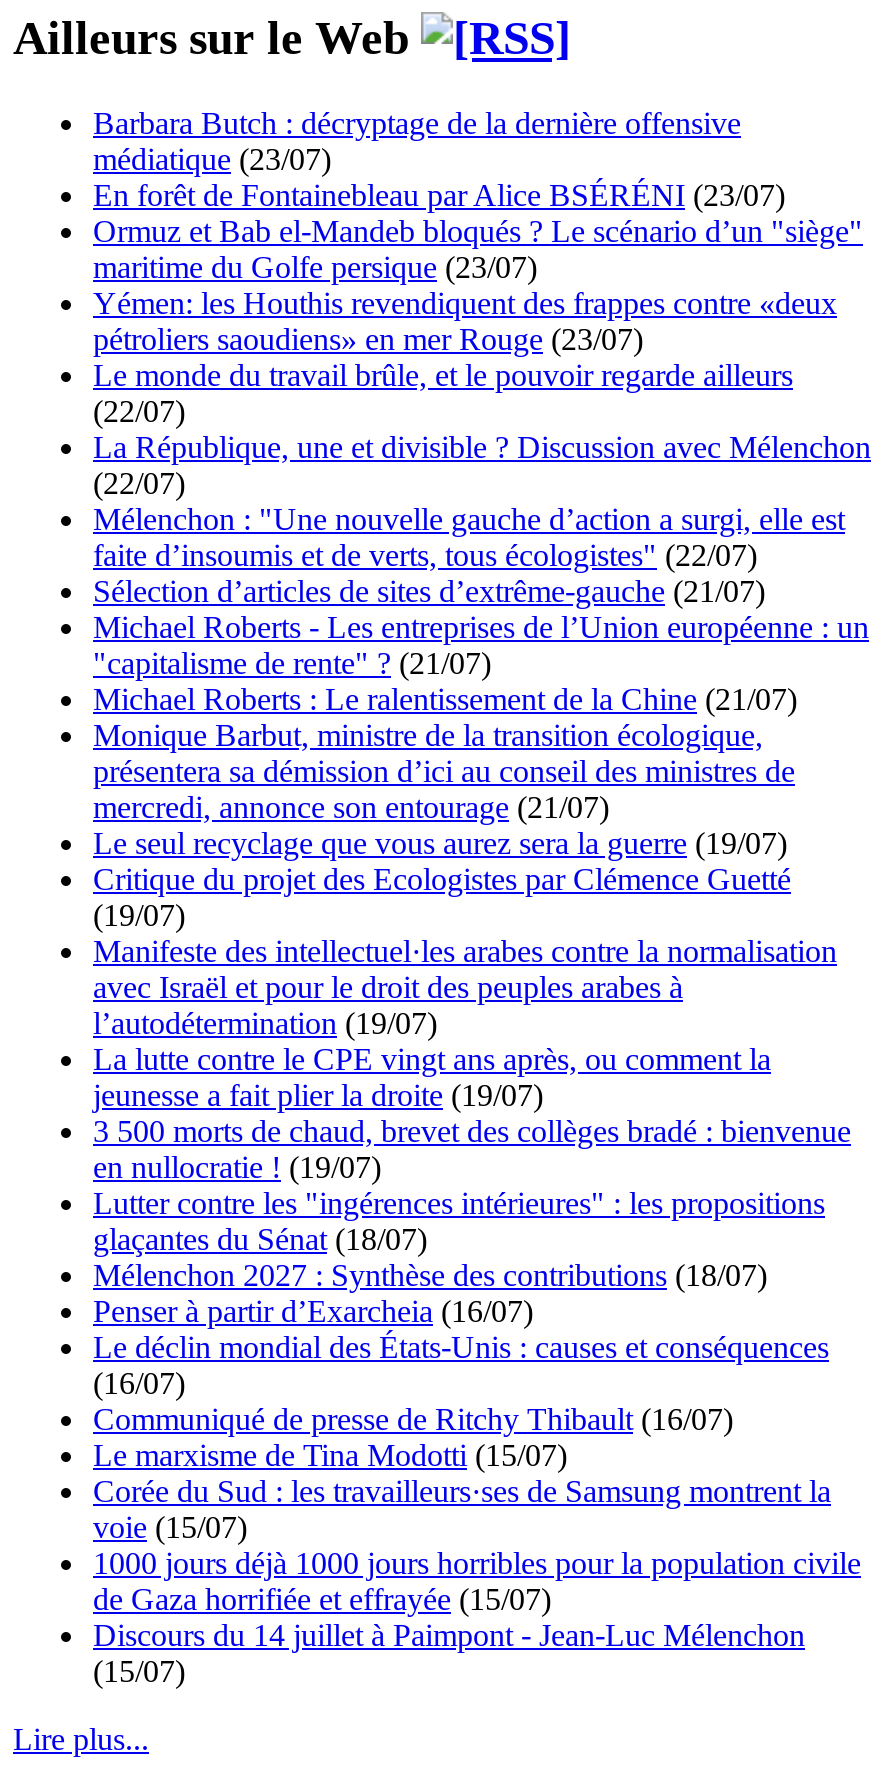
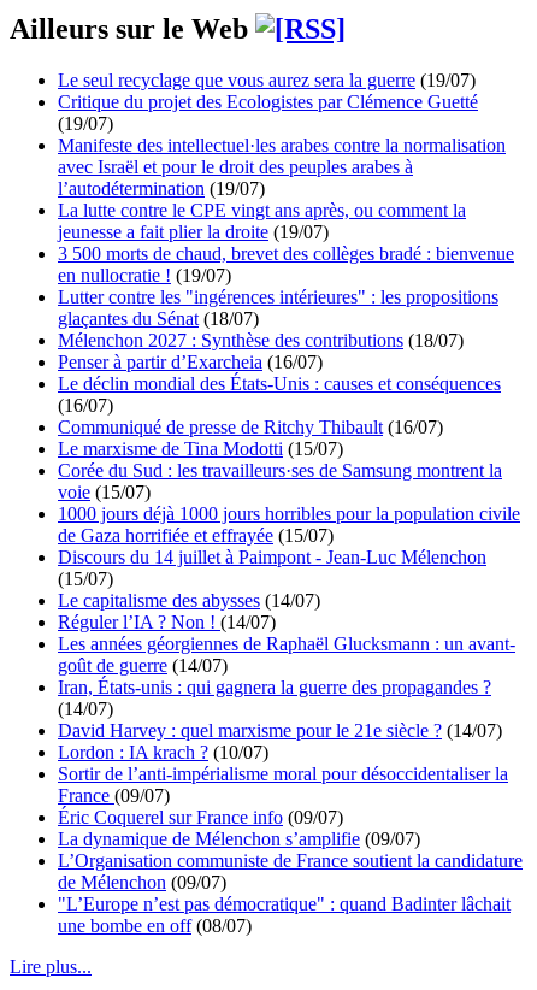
- Barbara Butch : décryptage de la dernière offensive
- médiatique (23/07)
- En forêt de Fontainebleau par Alice BSÉRÉNI (23/07)
- Ormuz et Bab el-Mandeb bloqués ? Le scénario d’un "siège"
- maritime du Golfe persique (23/07)
- Yémen: les Houthis revendiquent des frappes contre «deux
- pétroliers saoudiens» en mer Rouge (23/07)
- Le monde du travail brûle, et le pouvoir regarde ailleurs
- (22/07)
- La République, une et divisible ? Discussion avec Mélenchon
- (22/07)
- Mélenchon : "Une nouvelle gauche d’action a surgi, elle est
- faite d’insoumis et de verts, tous écologistes" (22/07)
- Sélection d’articles de sites d’extrême-gauche (21/07)
- Michael Roberts - Les entreprises de l’Union européenne : un
- "capitalisme de rente" ? (21/07)
- Michael Roberts : Le ralentissement de la Chine (21/07)
- Monique Barbut, ministre de la transition écologique,
- présentera sa démission d’ici au conseil des ministres de
- mercredi, annonce son entourage (21/07)

moved up: Le seul recyclage que vous aurez sera la guerre (19/07) | Critique du projet des Ecologistes par Clémence Guetté | (19/07) | ... | Discours du 14 juillet à Paimpont - Jean-Luc Mélenchon | (15/07)

+ Le capitalisme des abysses (14/07)
+ Réguler l’IA ? Non ! (14/07)
+ Les années géorgiennes de Raphaël Glucksmann : un avant-
+ goût de guerre (14/07)
+ Iran, États-unis : qui gagnera la guerre des propagandes ?
+ (14/07)
+ David Harvey : quel marxisme pour le 21e siècle ? (14/07)
+ Lordon : IA krach ? (10/07)
+ Sortir de l’anti-impérialisme moral pour désoccidentaliser la
+ France (09/07)
+ Éric Coquerel sur France info (09/07)
+ La dynamique de Mélenchon s’amplifie (09/07)
+ L’Organisation communiste de France soutient la candidature
+ de Mélenchon (09/07)
+ "L’Europe n’est pas démocratique" : quand Badinter lâchait
+ une bombe en off (08/07)
